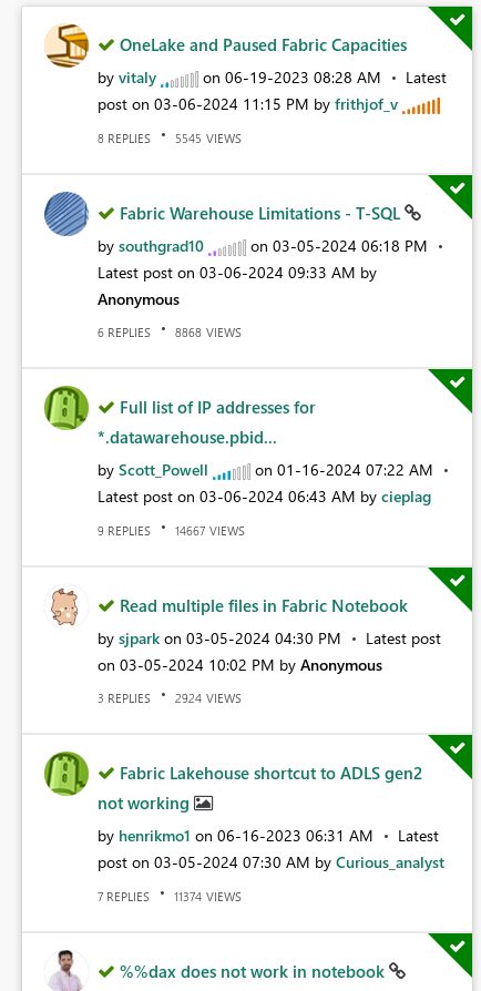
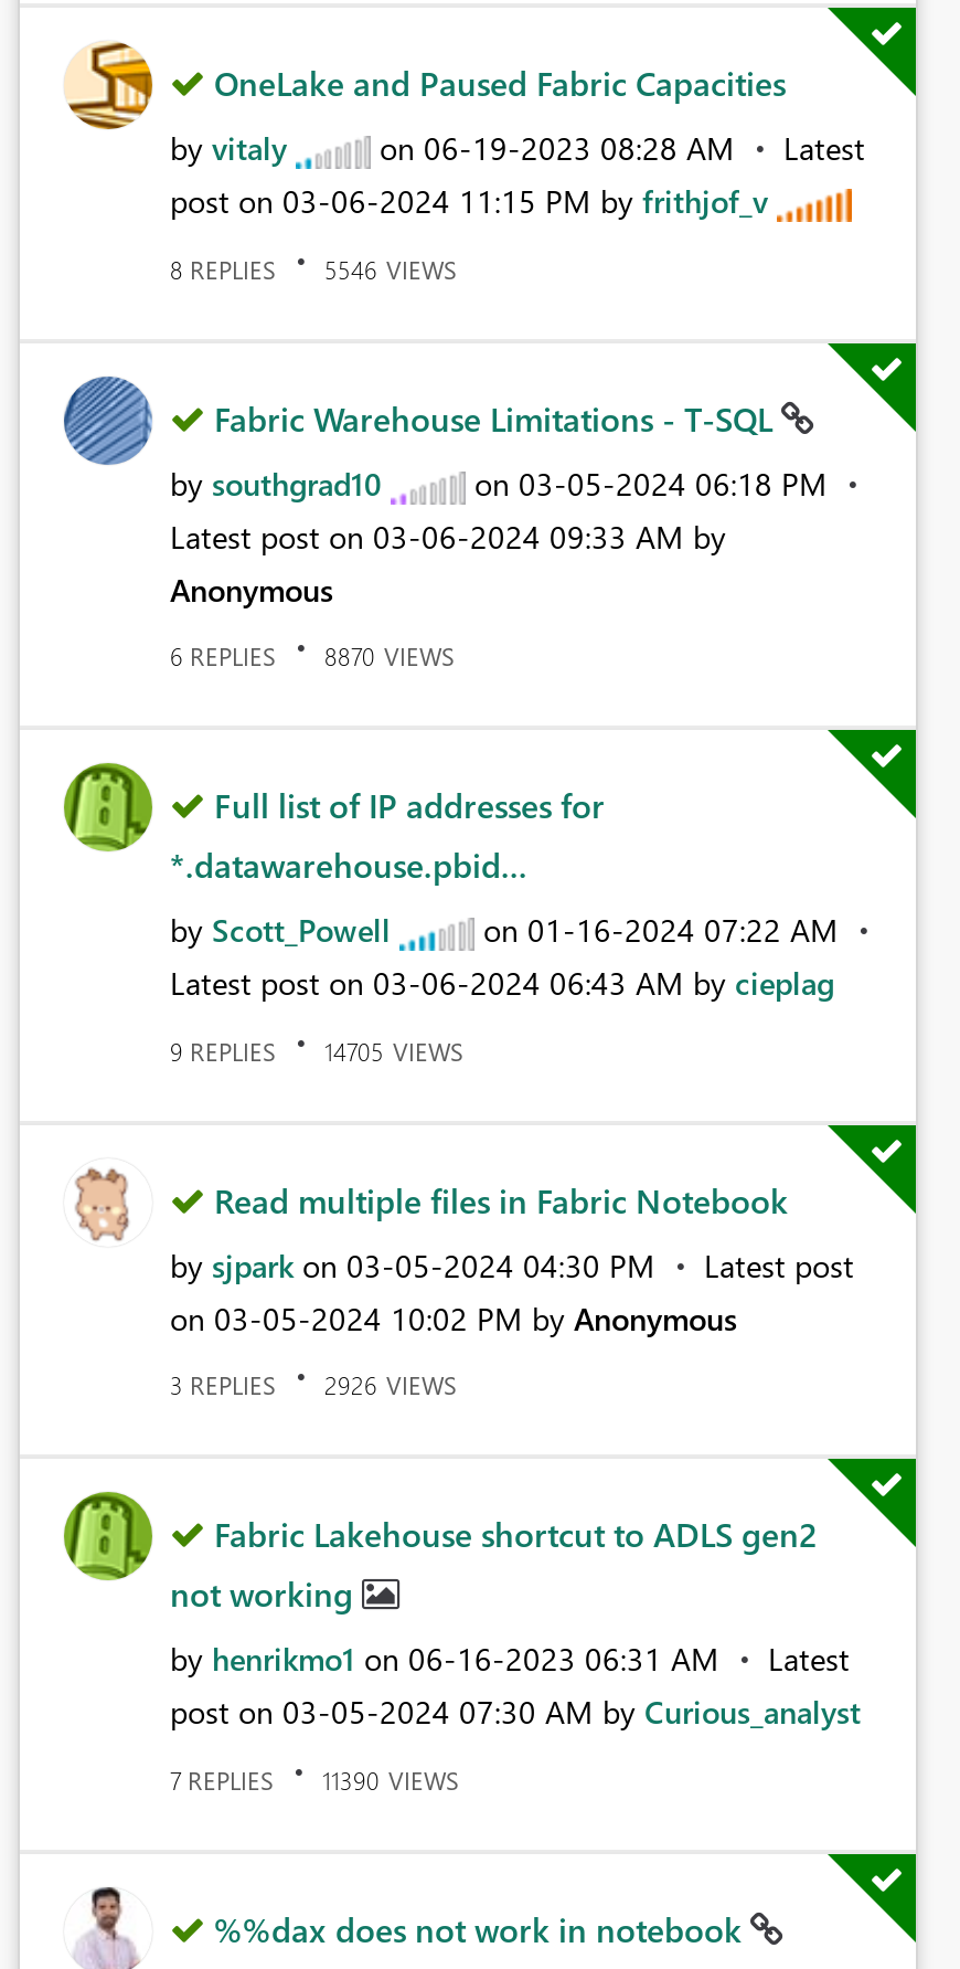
- 8 REPLIES 5545 VIEWS
+ 8 REPLIES 5546 VIEWS

- 6 REPLIES 8868 VIEWS
+ 6 REPLIES 8870 VIEWS

- 9 REPLIES 14667 VIEWS
+ 9 REPLIES 14705 VIEWS

- 3 REPLIES 2924 VIEWS
+ 3 REPLIES 2926 VIEWS

- 7 REPLIES 11374 VIEWS
+ 7 REPLIES 11390 VIEWS
